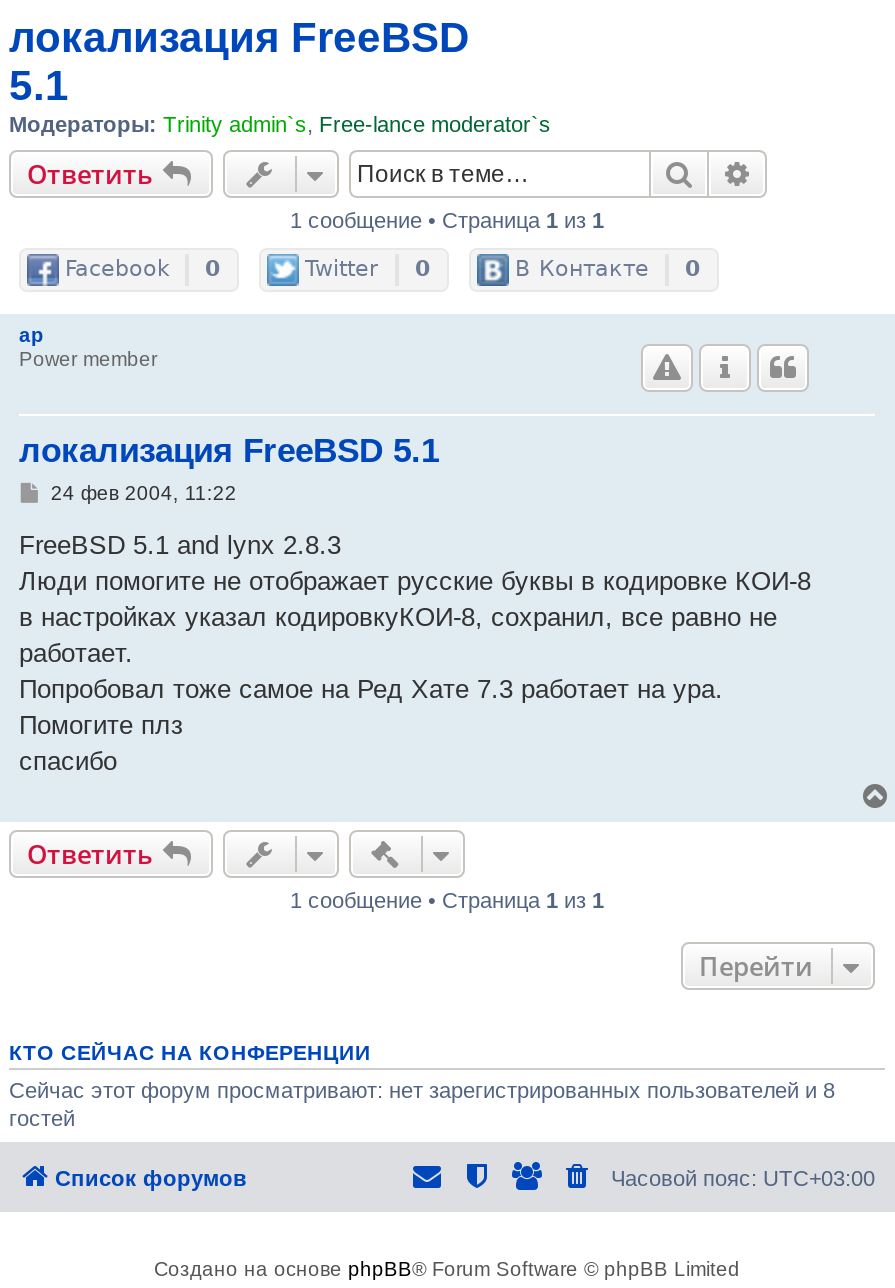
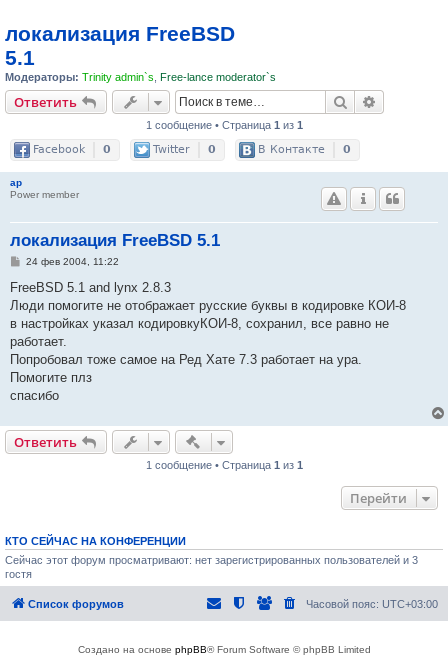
- Сейчас этот форум просматривают: нет зарегистрированных пользователей и 8
- гостей
+ Сейчас этот форум просматривают: нет зарегистрированных пользователей и 3
+ гостя
